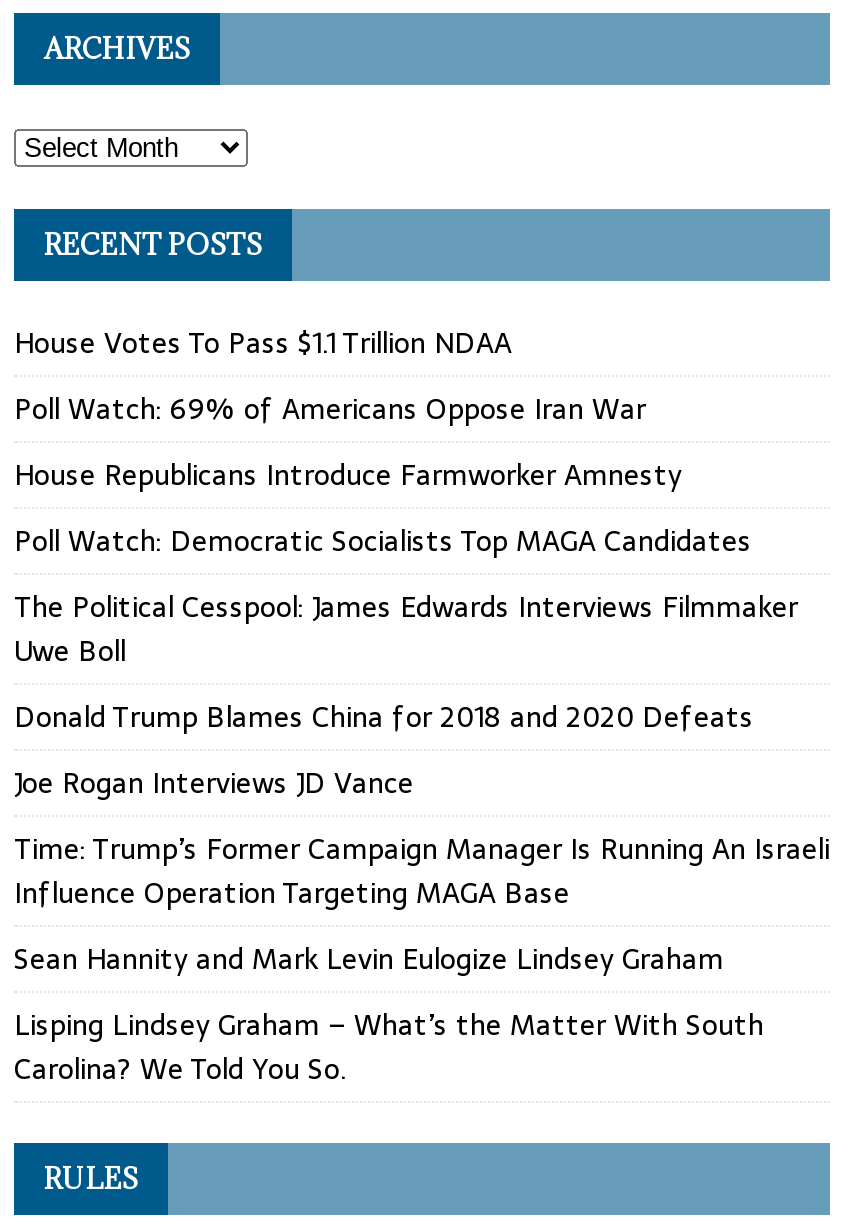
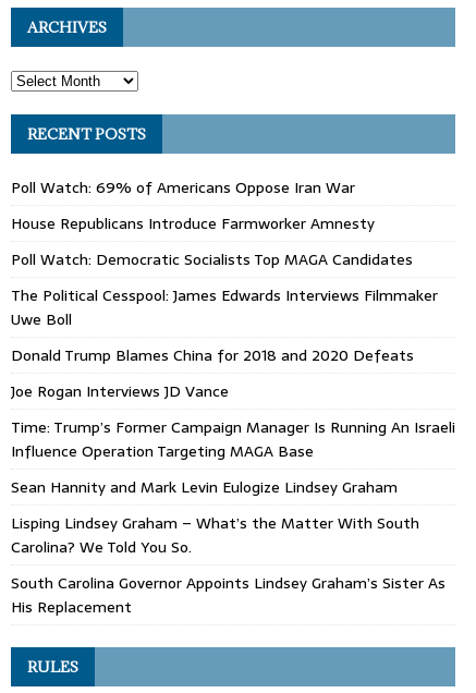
- House Votes To Pass $1.1 Trillion NDAA

moved up: Poll Watch: 69% of Americans Oppose Iran War | House Republicans Introduce Farmworker Amnesty | Poll Watch: Democratic Socialists Top MAGA Candidates | ... | Lisping Lindsey Graham – What’s the Matter With South | Carolina? We Told You So.

+ South Carolina Governor Appoints Lindsey Graham’s Sister As
+ His Replacement
